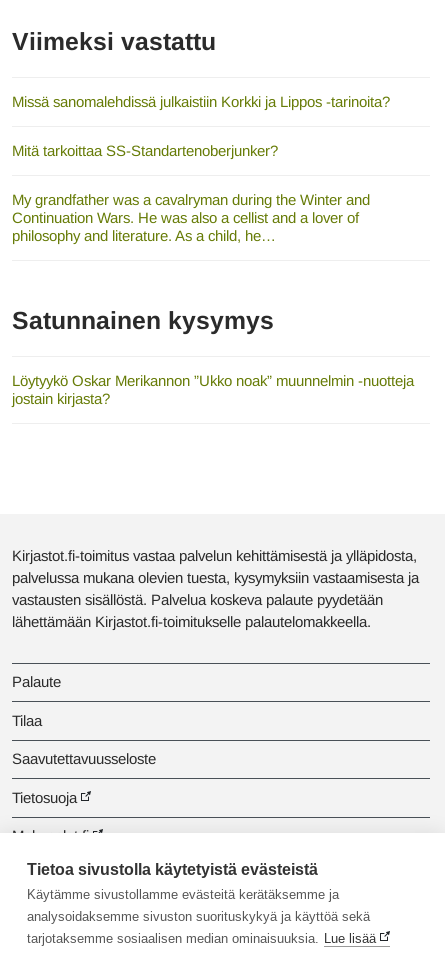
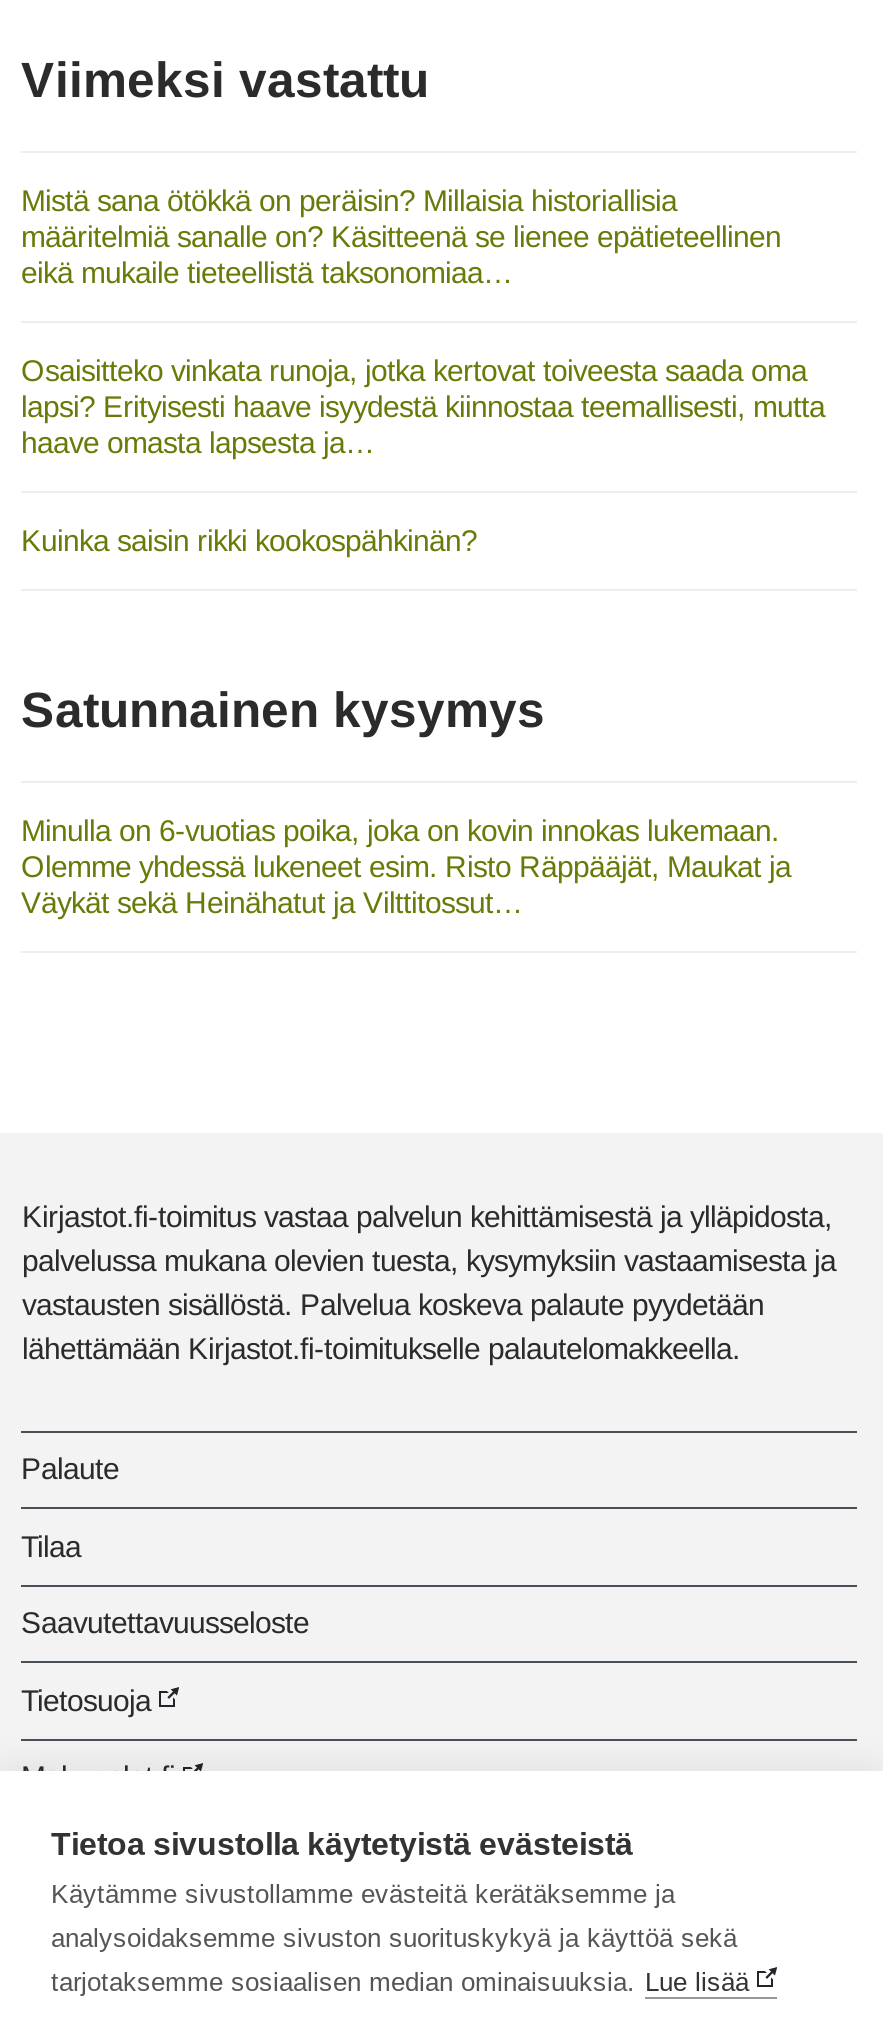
- Missä sanomalehdissä julkaistiin Korkki ja Lippos -tarinoita?
+ Mistä sana ötökkä on peräisin? Millaisia historiallisia
+ määritelmiä sanalle on? Käsitteenä se lienee epätieteellinen
+ eikä mukaile tieteellistä taksonomiaa…

- Mitä tarkoittaa SS-Standartenoberjunker?
+ Osaisitteko vinkata runoja, jotka kertovat toiveesta saada oma
+ lapsi? Erityisesti haave isyydestä kiinnostaa teemallisesti, mutta
+ haave omasta lapsesta ja…

- My grandfather was a cavalryman during the Winter and
- Continuation Wars. He was also a cellist and a lover of
- philosophy and literature. As a child, he…
+ Kuinka saisin rikki kookospähkinän?

- Löytyykö Oskar Merikannon ”Ukko noak” muunnelmin -nuotteja
- jostain kirjasta?
+ Minulla on 6-vuotias poika, joka on kovin innokas lukemaan.
+ Olemme yhdessä lukeneet esim. Risto Räppääjät, Maukat ja
+ Väykät sekä Heinähatut ja Vilttitossut…
